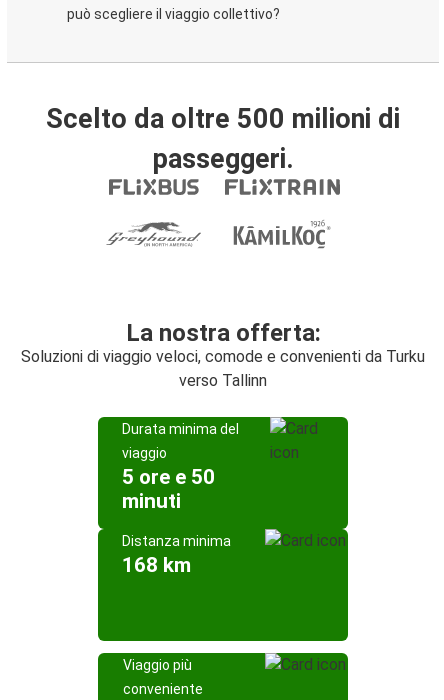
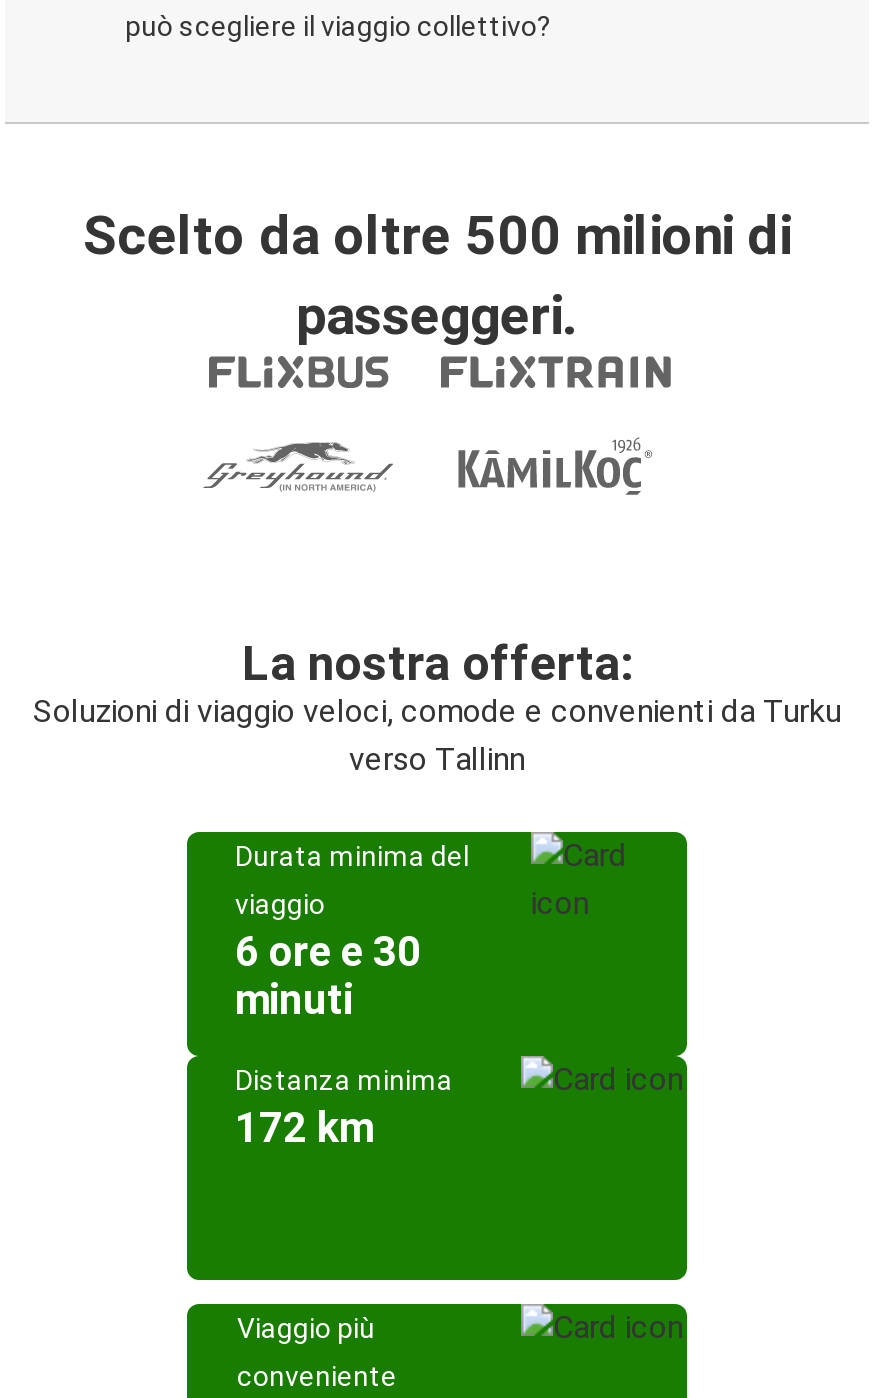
- 5 ore e 50
+ 6 ore e 30

- 168 km
+ 172 km
